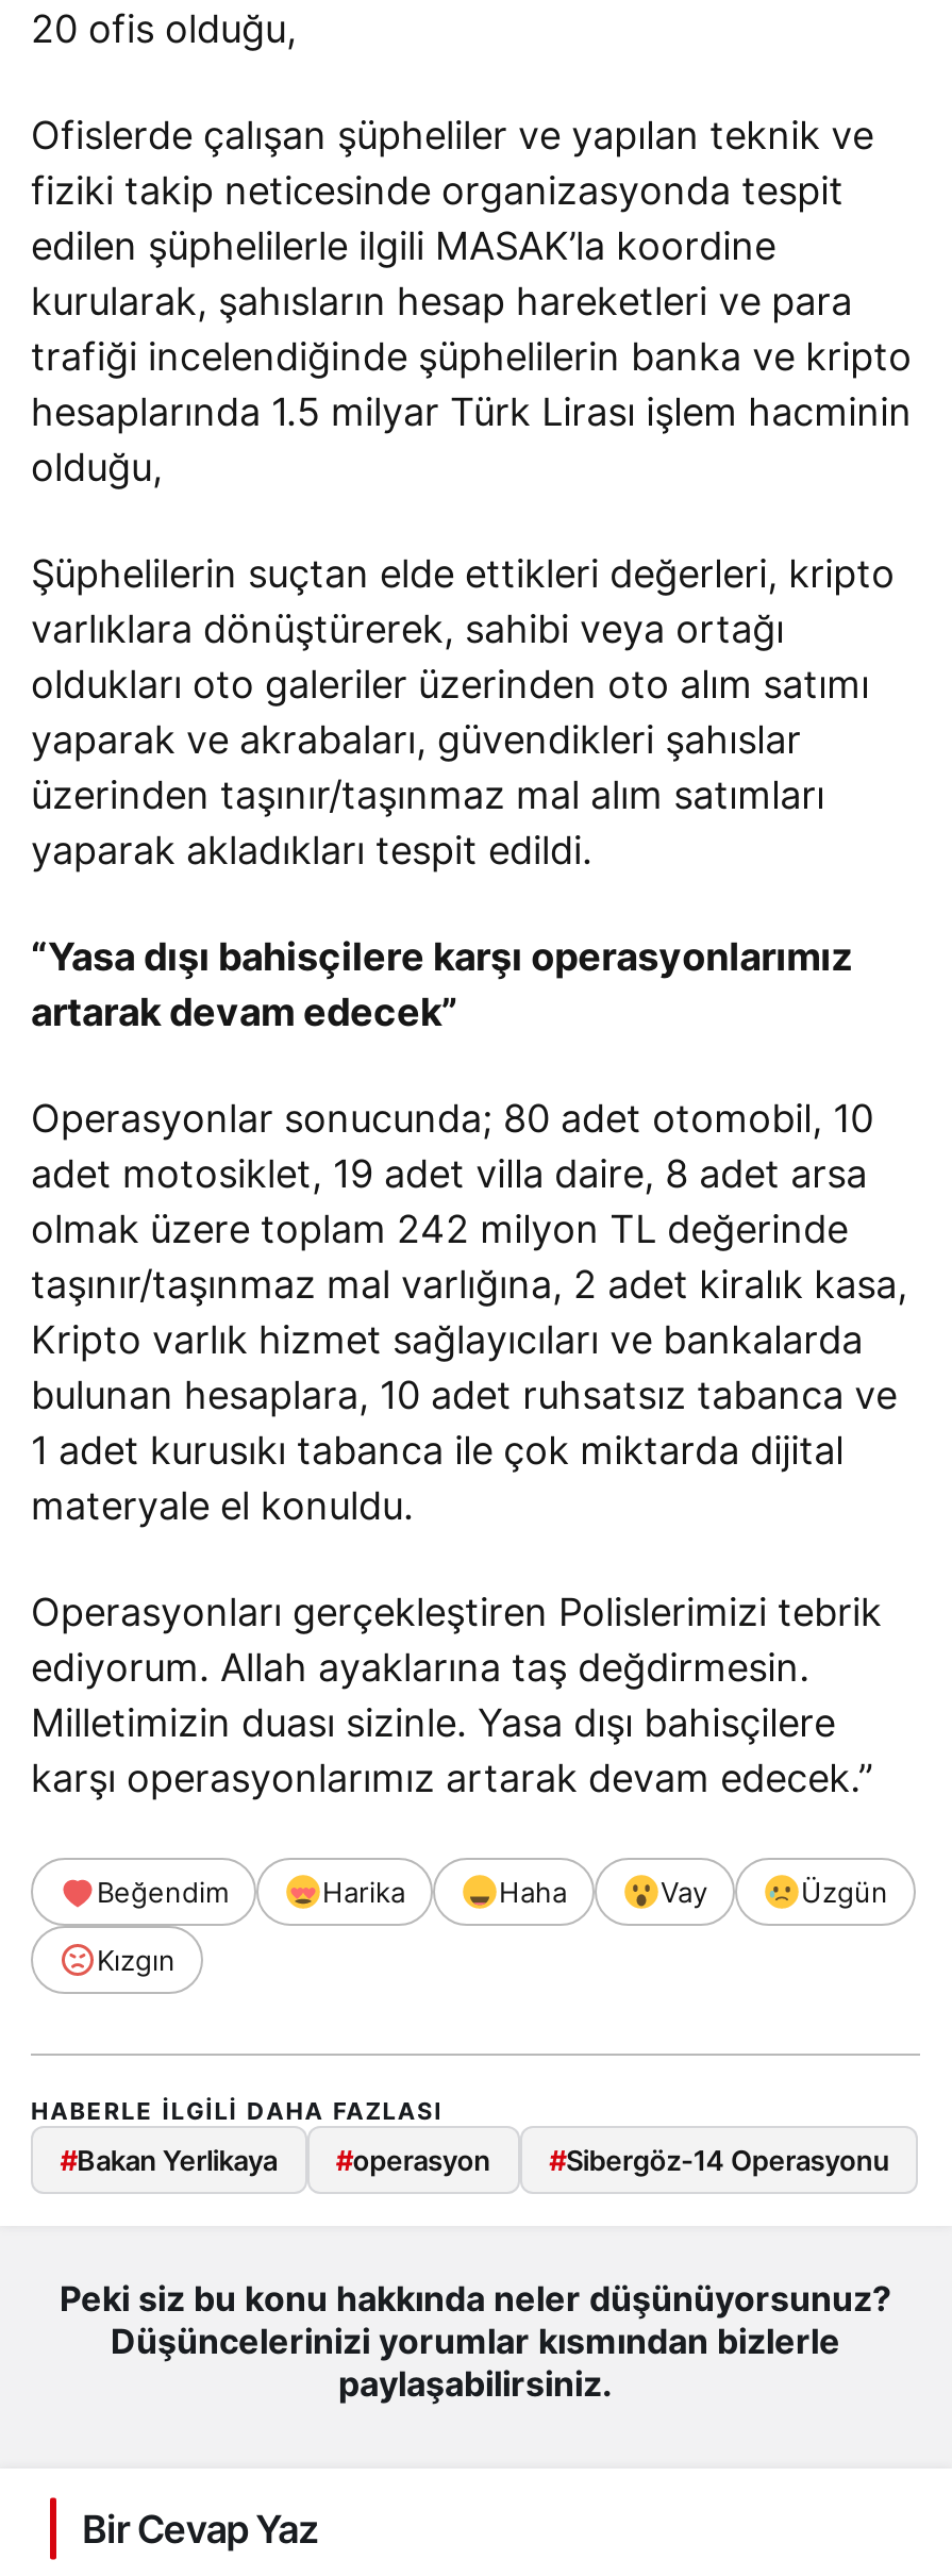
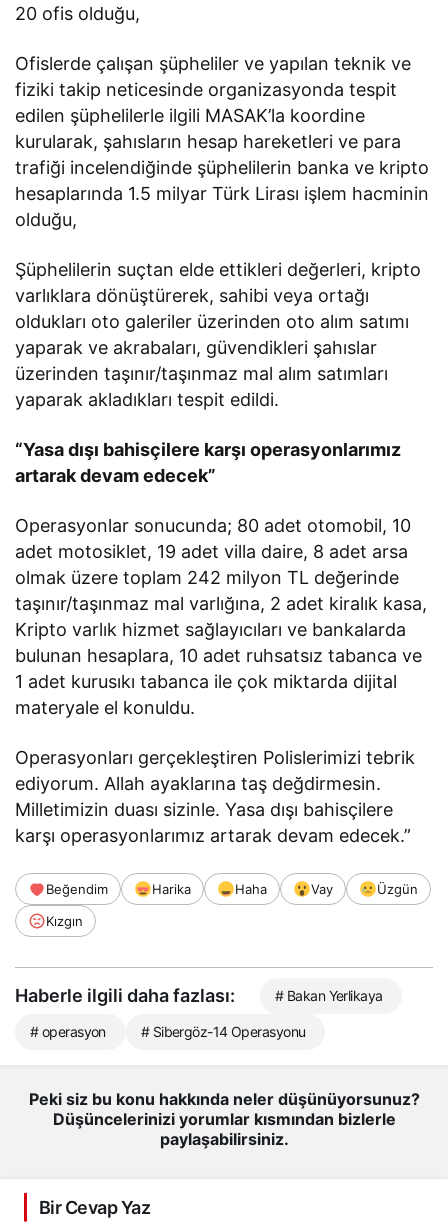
- HABERLE ILGILI DAHA FAZLASI
+ Haberle ilgili daha fazlası:
+ # Bakan Yerlikaya

- #Bakan Yerlikaya
- #operasyon
- #Sibergöz-14 Operasyonu
+ # operasyon
+ # Sibergöz-14 Operasyonu
